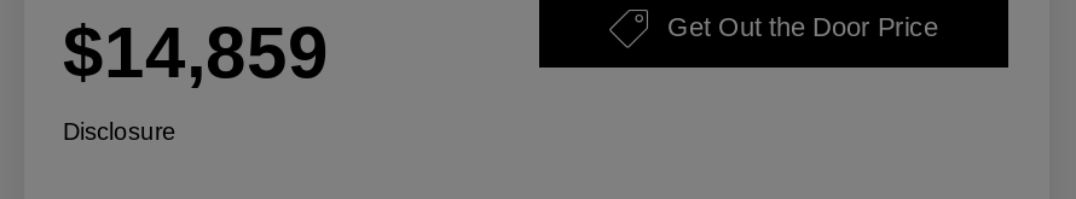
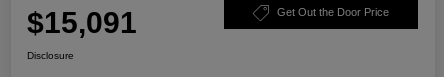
- $14,859
+ $15,091
